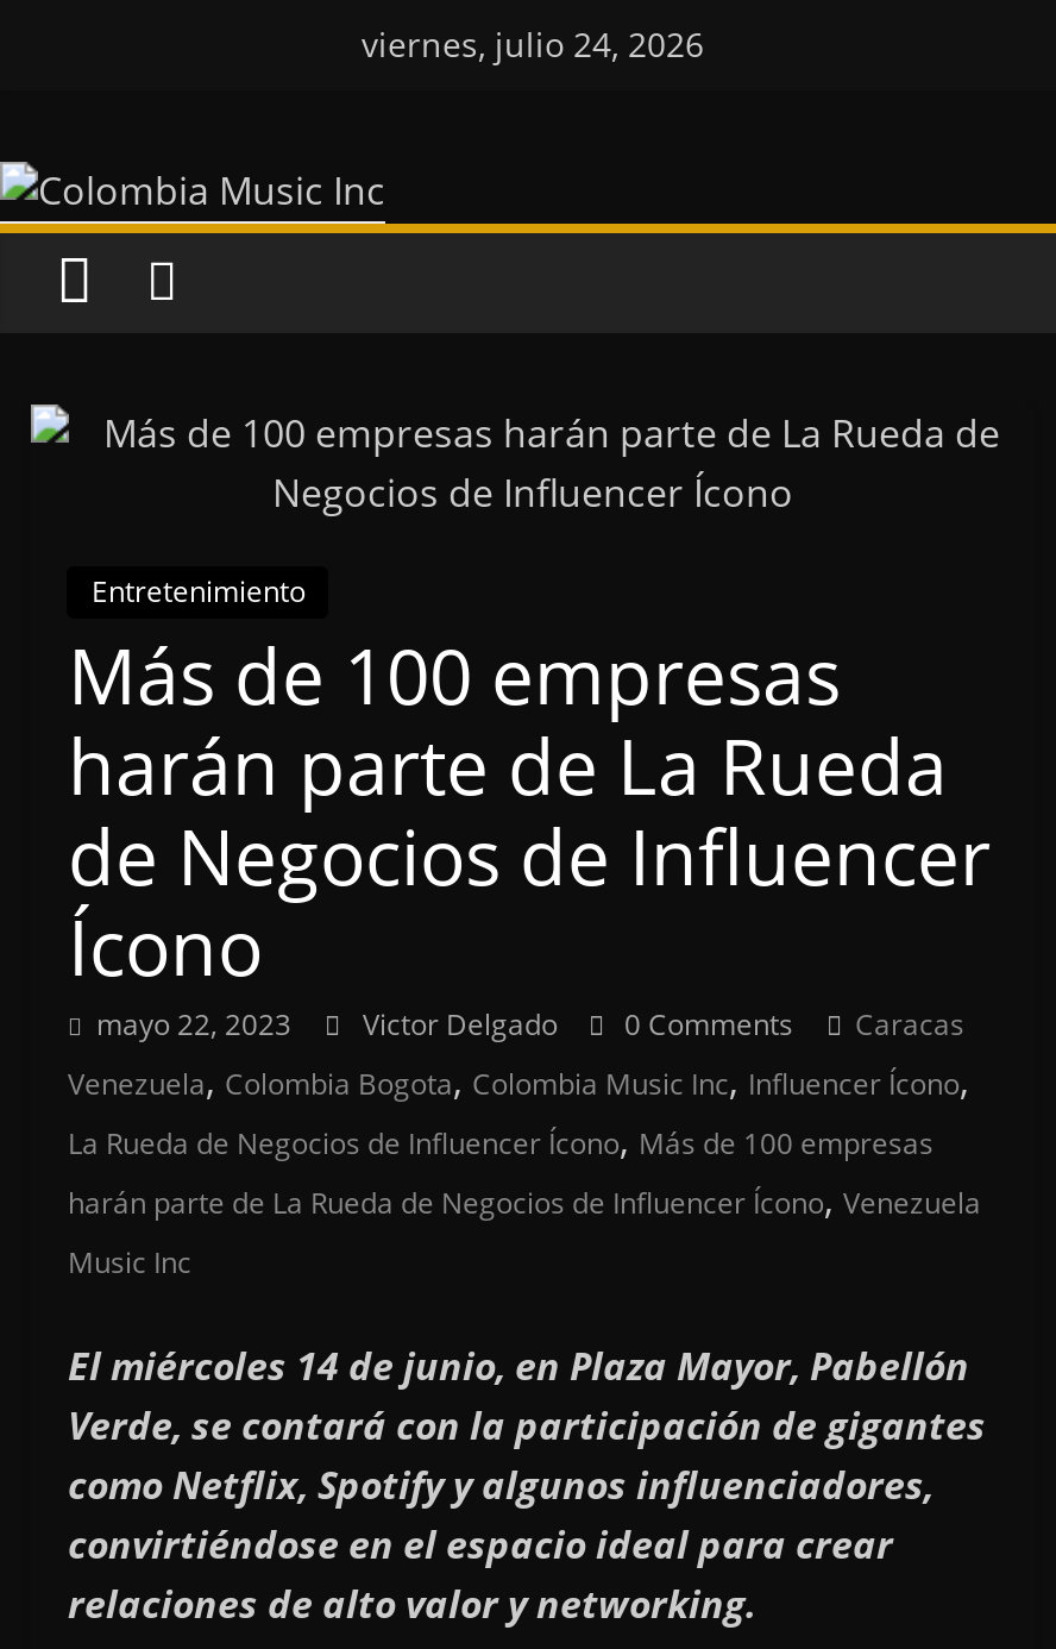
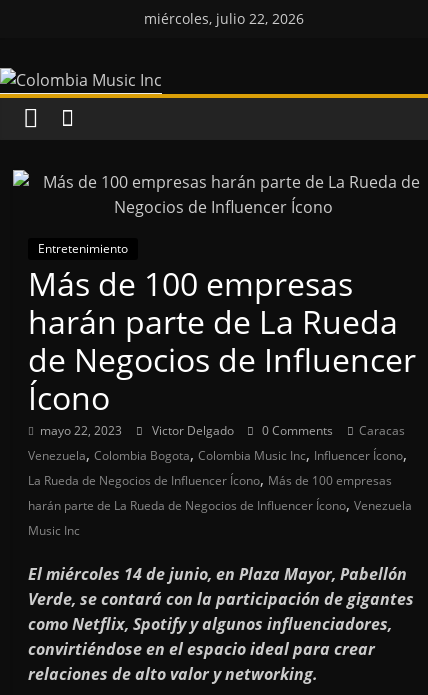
- viernes, julio 24, 2026
+ miércoles, julio 22, 2026
